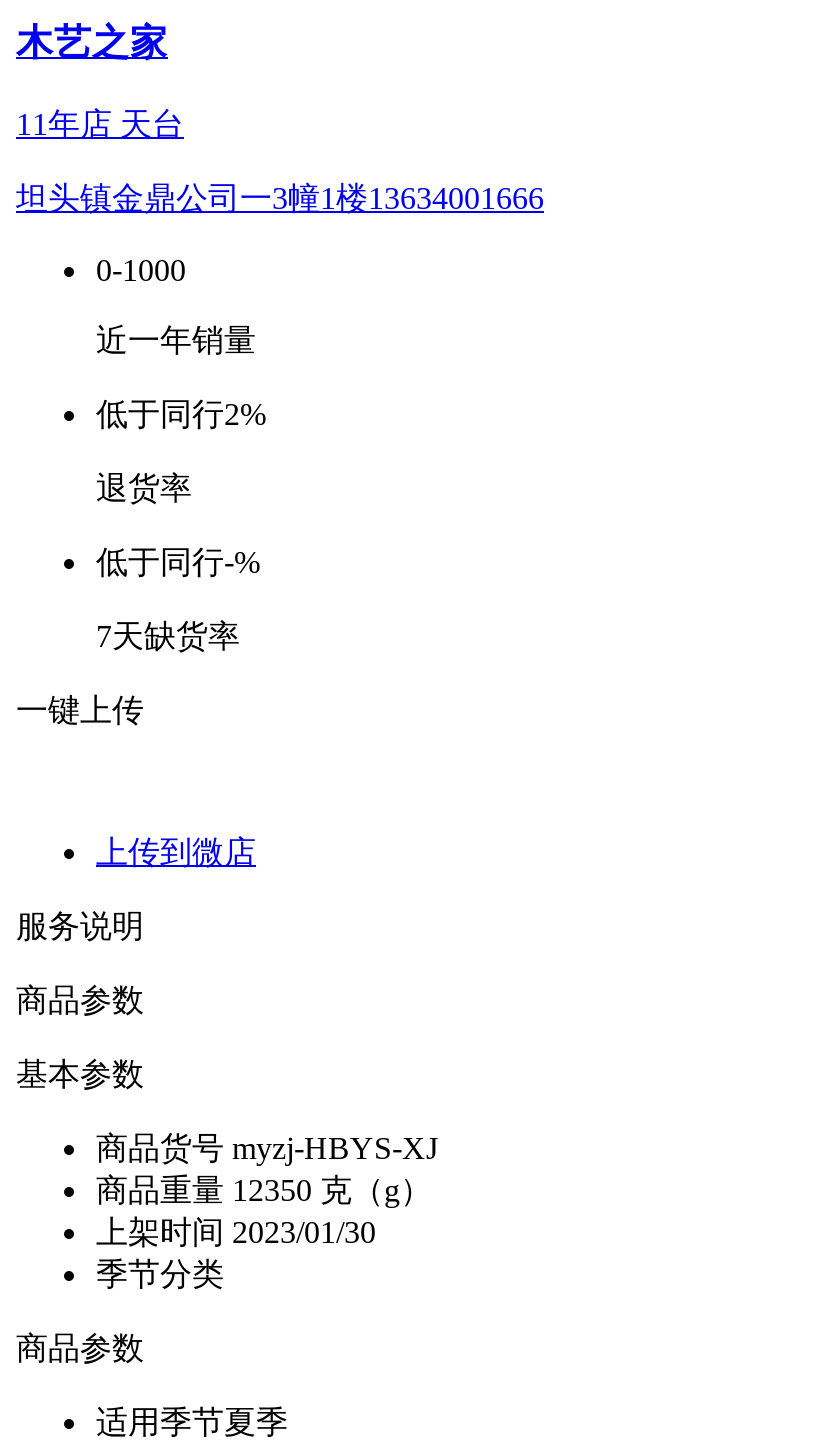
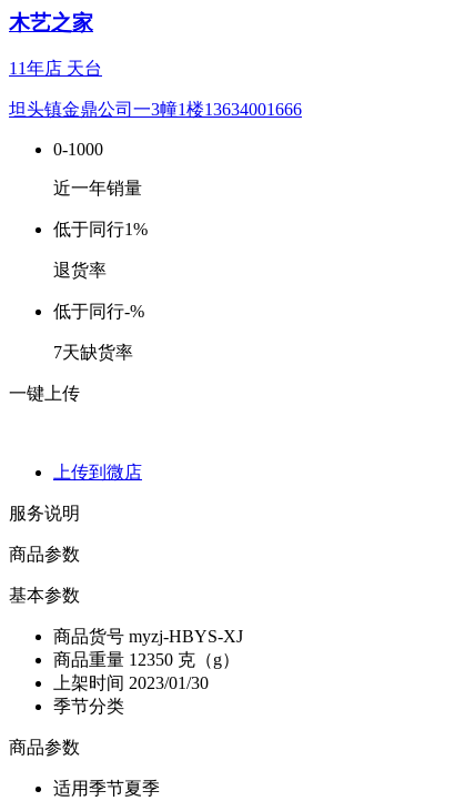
- 低于同行2%
+ 低于同行1%
